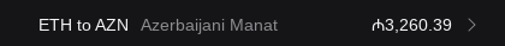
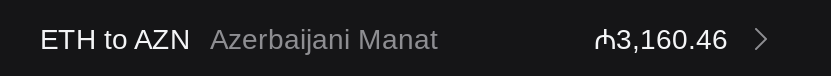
- ₼3,260.39
+ ₼3,160.46
